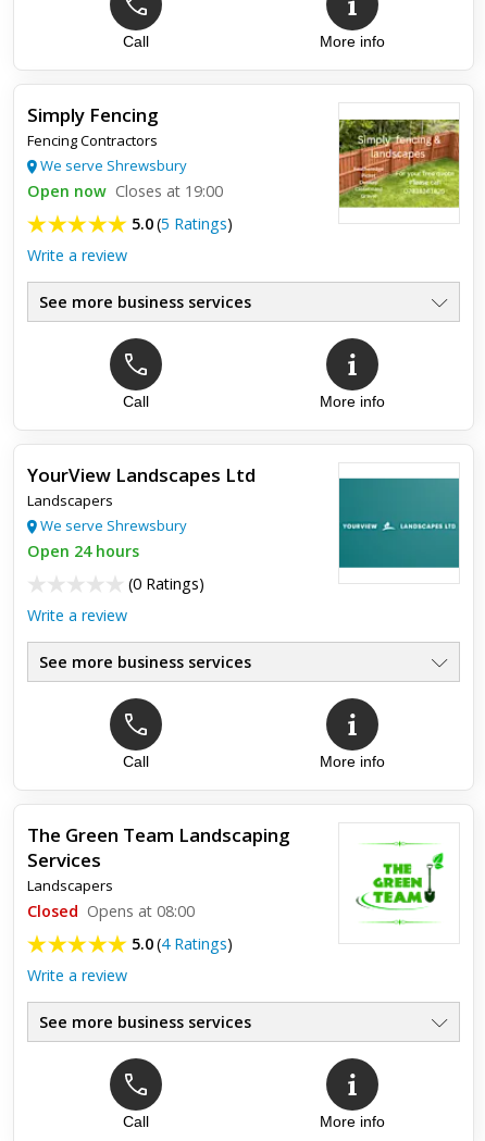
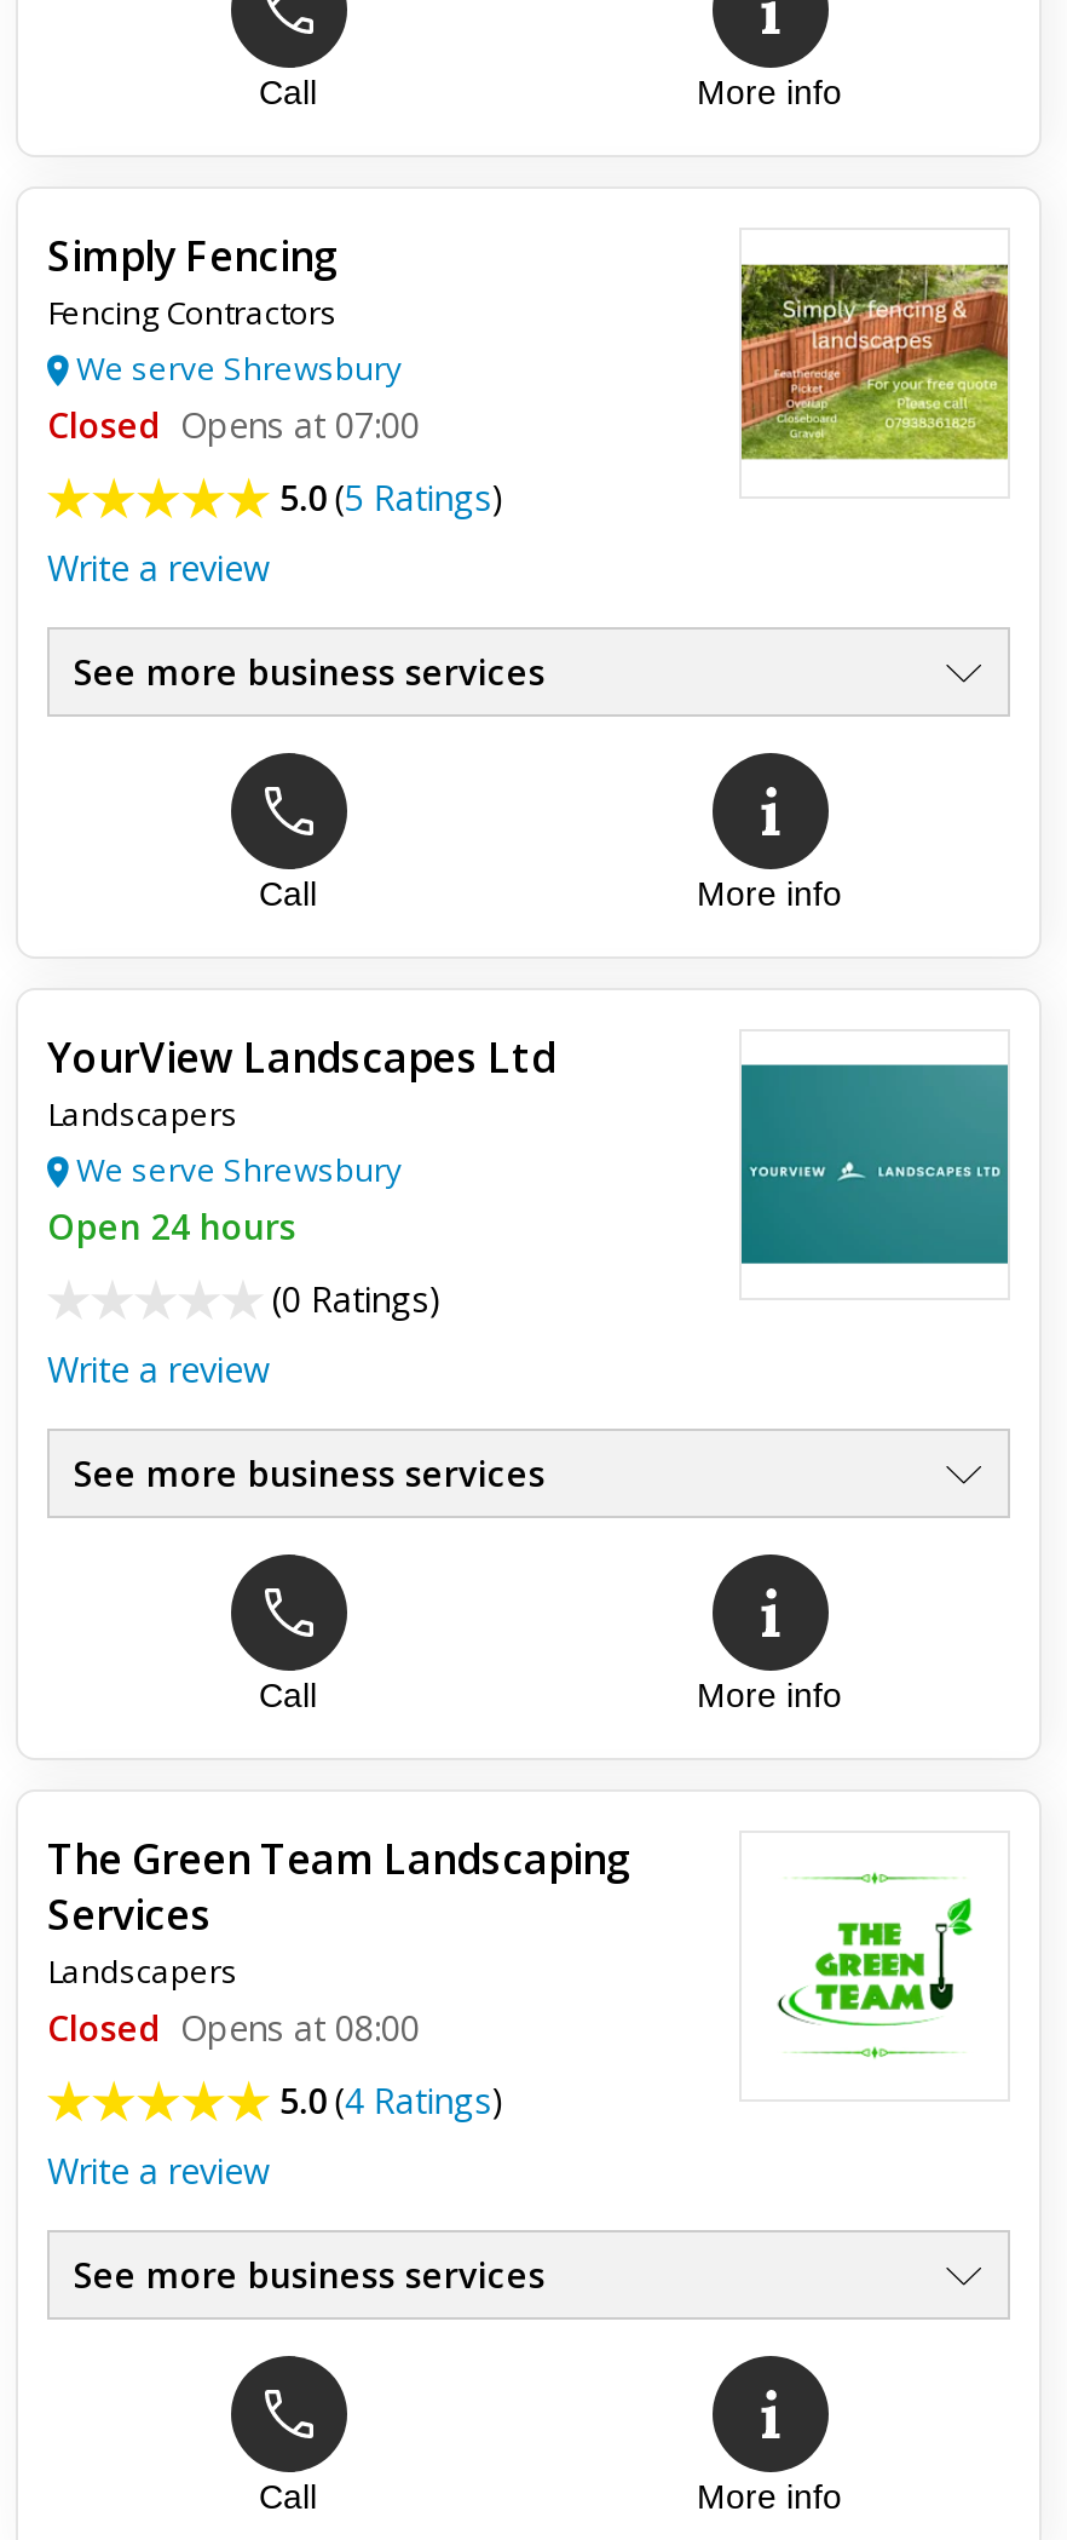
- Open now Closes at 19:00
+ Closed Opens at 07:00
